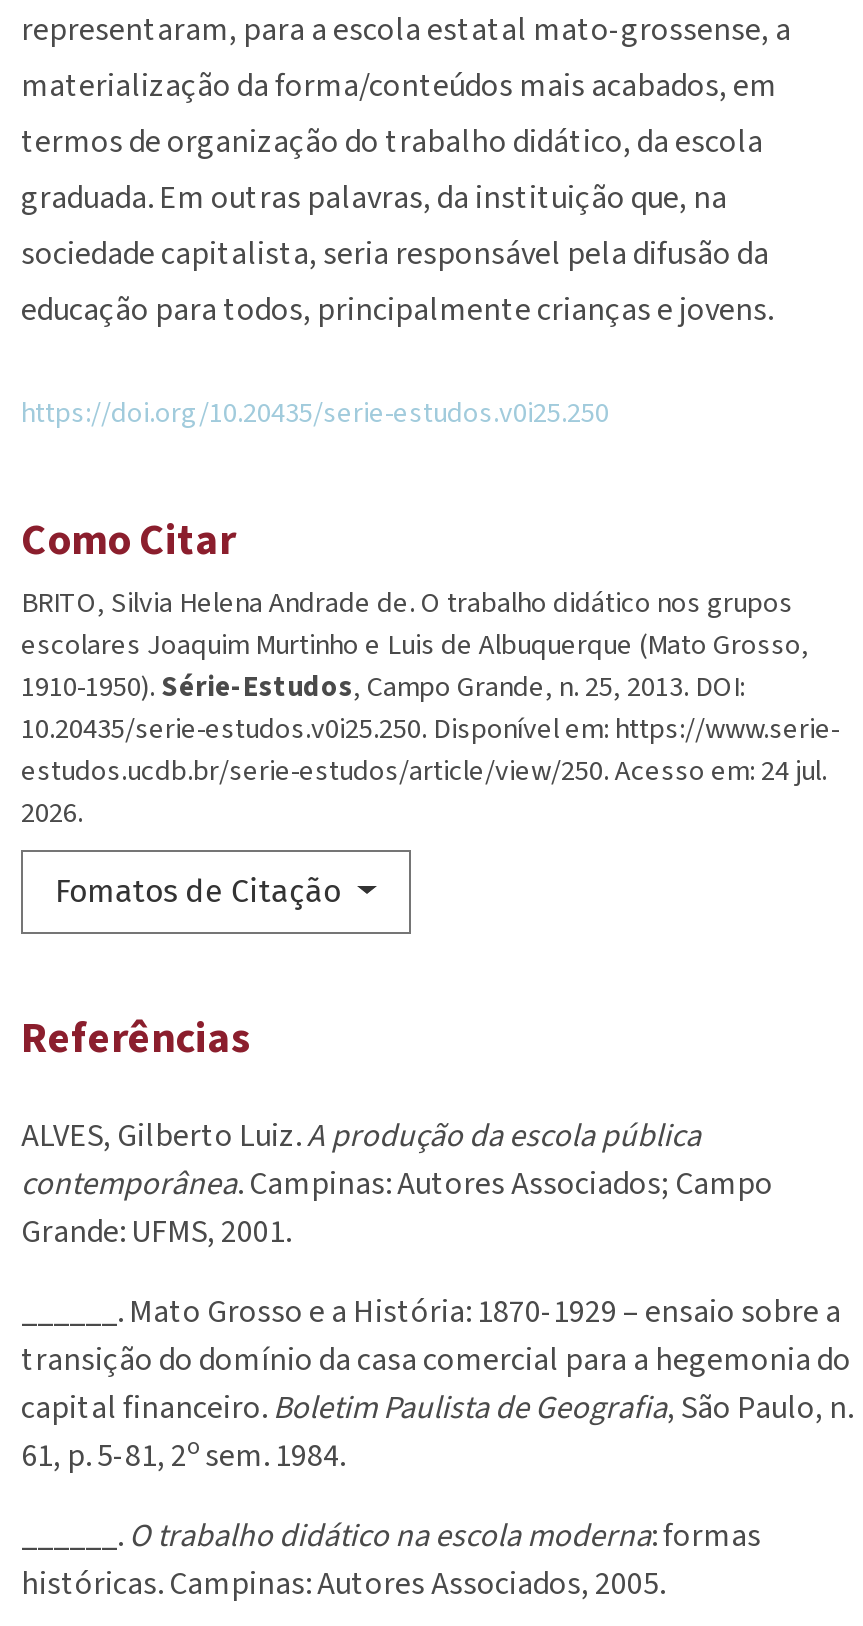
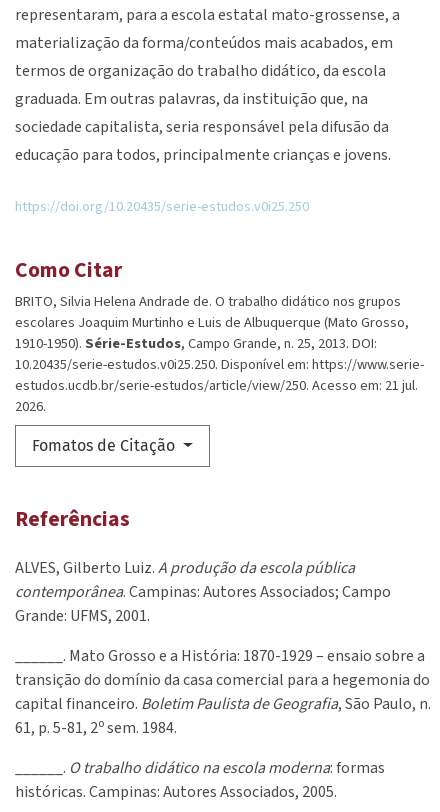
- estudos.ucdb.br/serie-estudos/article/view/250. Acesso em: 24 jul.
+ estudos.ucdb.br/serie-estudos/article/view/250. Acesso em: 21 jul.
